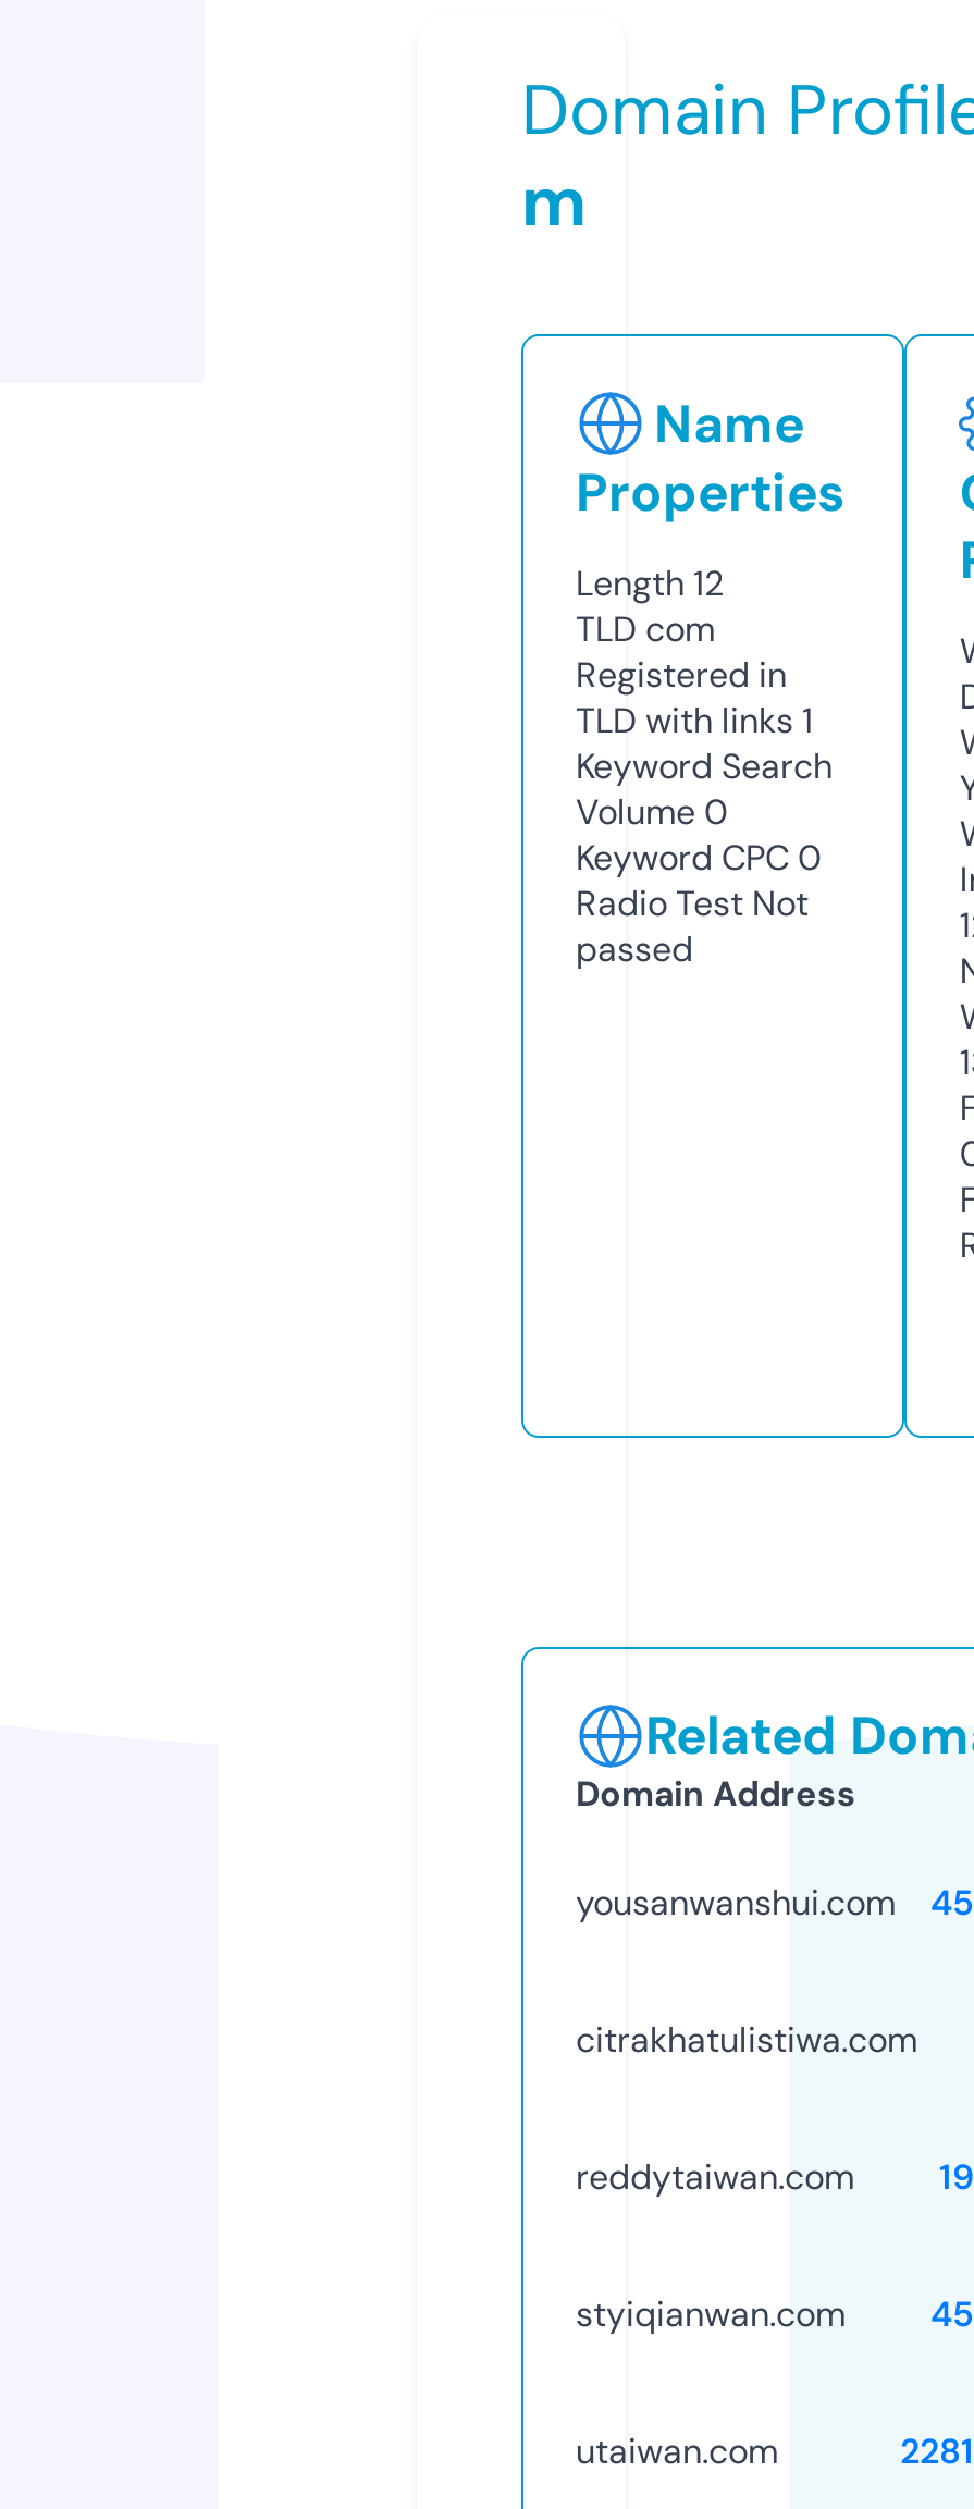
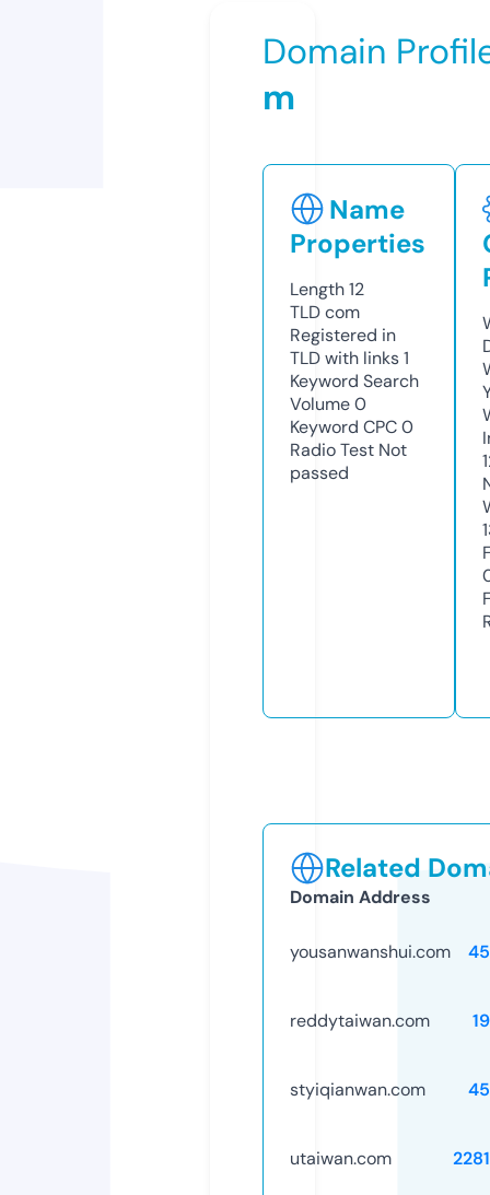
- citrakhatulistiwa.com
